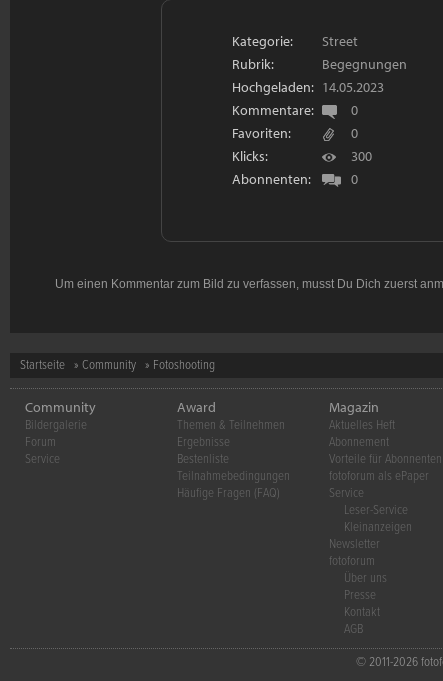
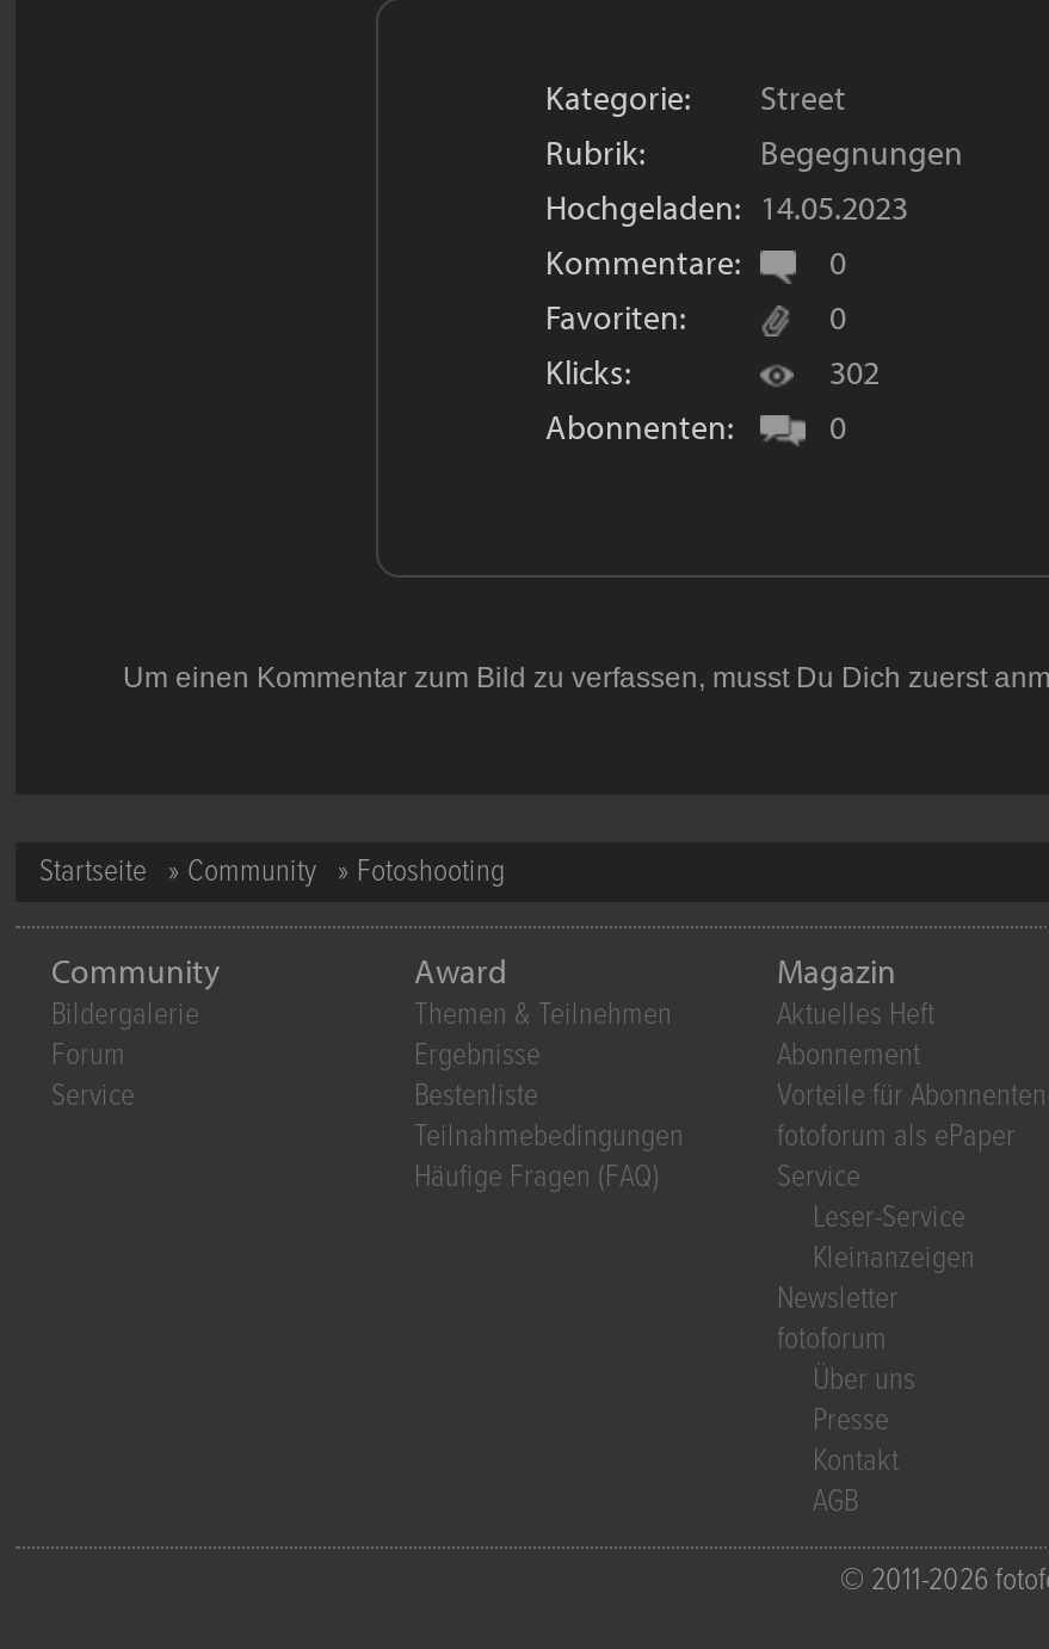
- 300
+ 302
